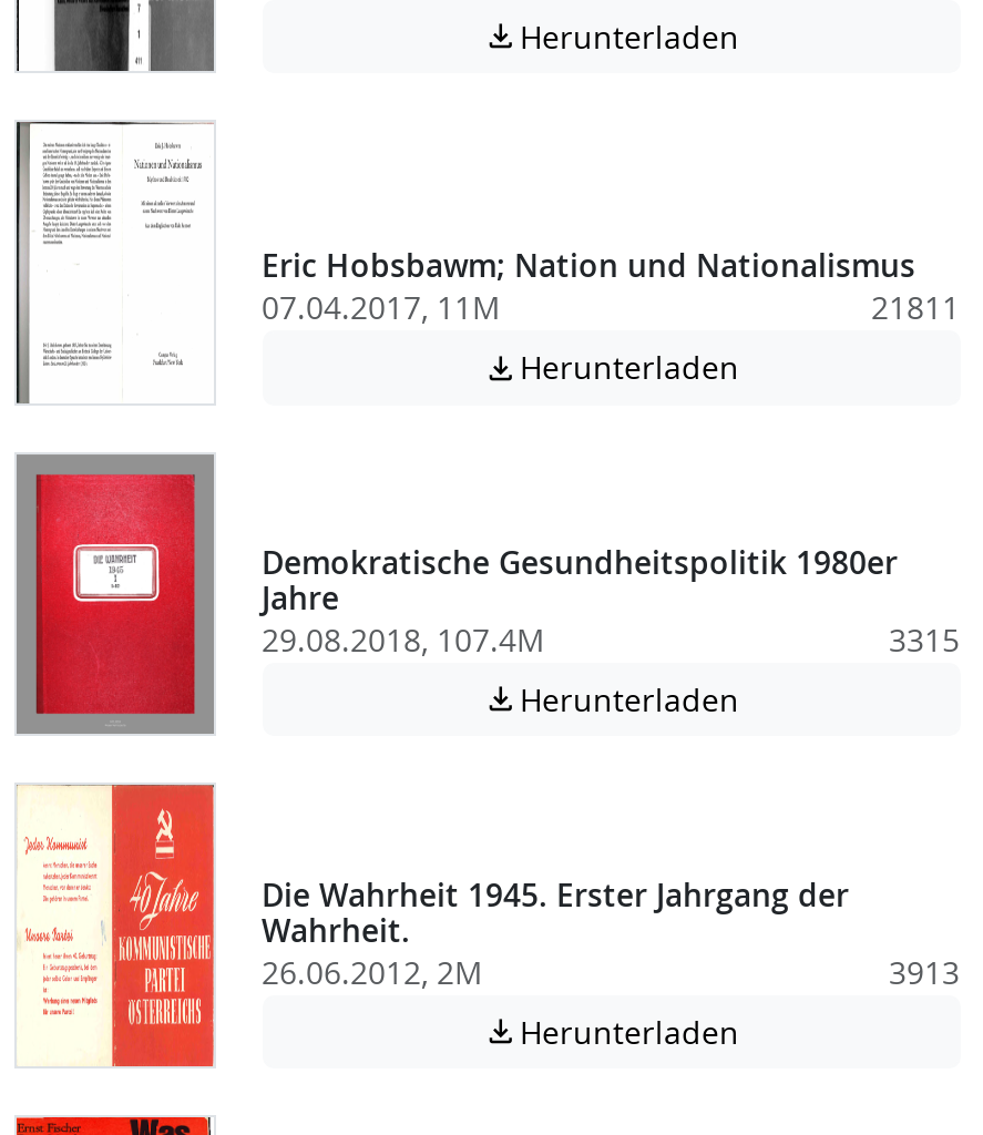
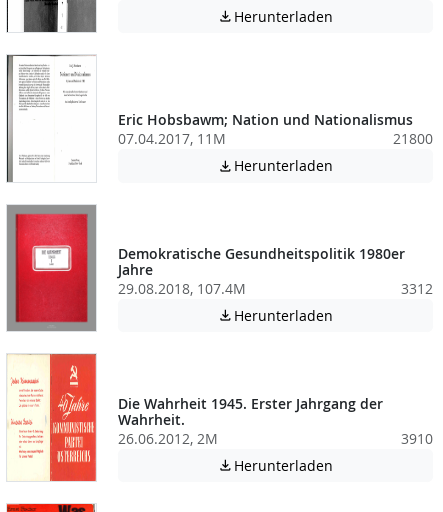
- 21811
+ 21800

- 3315
+ 3312

- 3913
+ 3910
